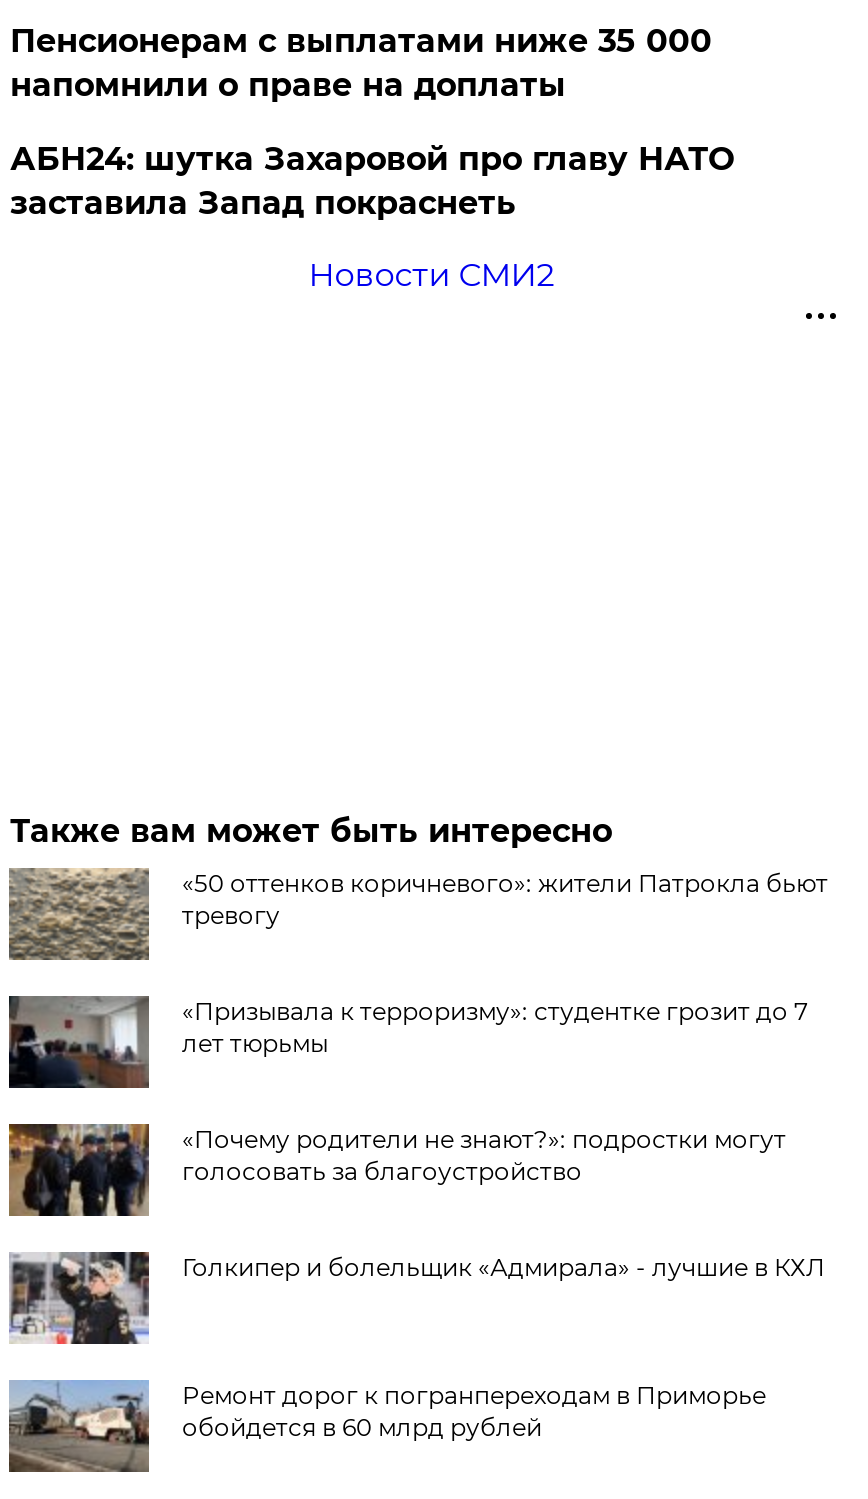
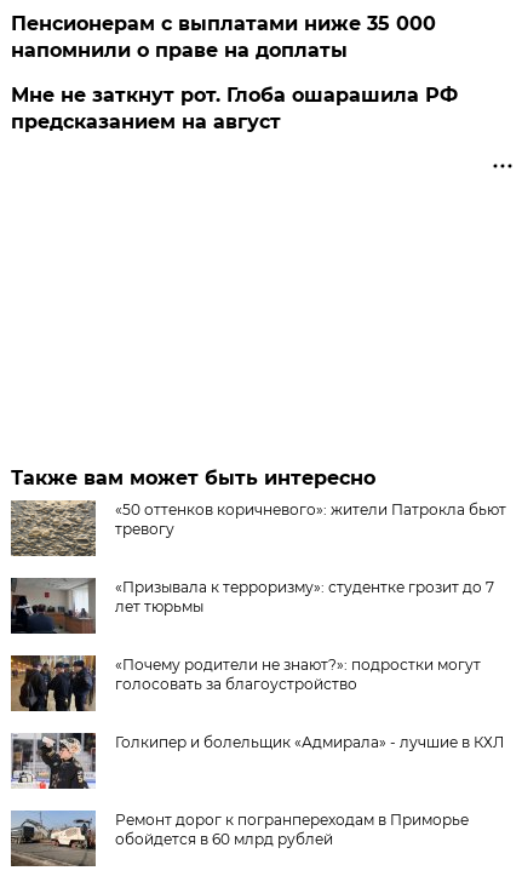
- АБН24: шутка Захаровой про главу НАТО
- заставила Запад покраснеть
- Новости СМИ2
+ Мне не заткнут рот. Глоба ошарашила РФ
+ предсказанием на август
